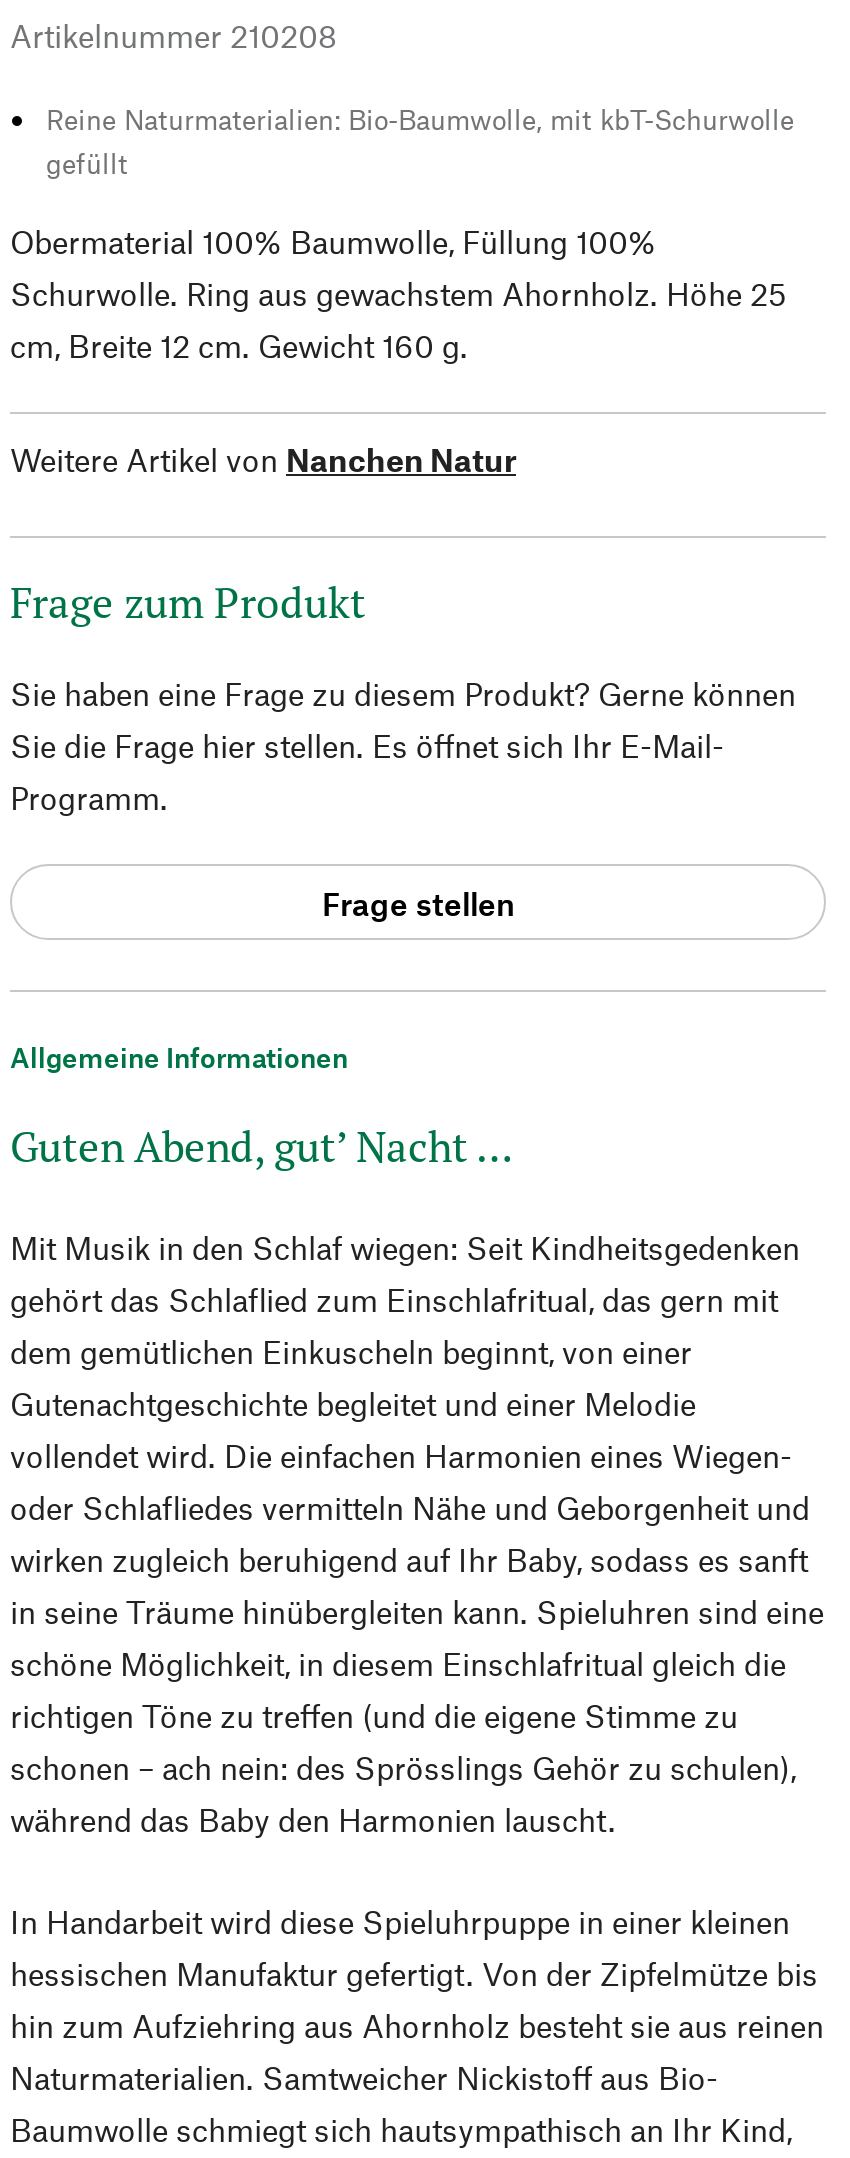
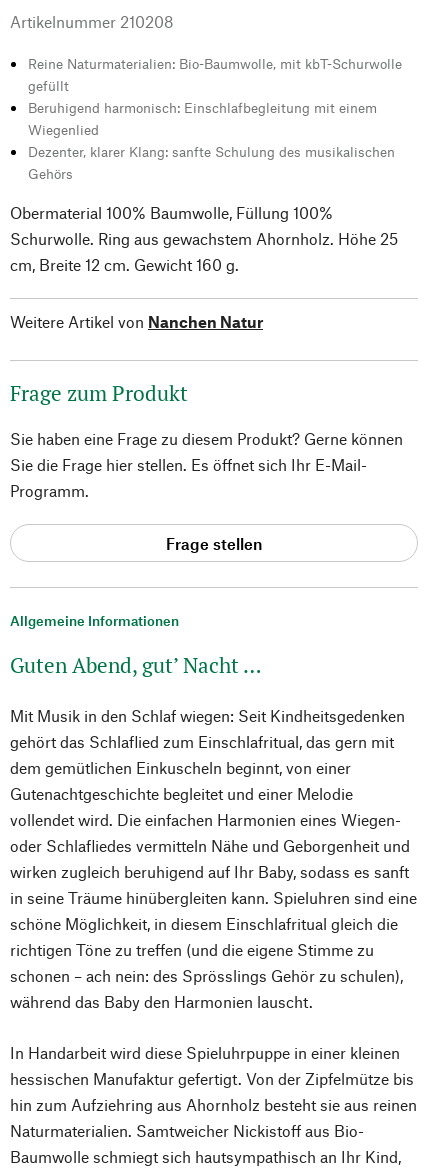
+ Beruhigend harmonisch: Einschlafbegleitung mit einem
+ Wiegenlied
+ Dezenter, klarer Klang: sanfte Schulung des musikalischen
+ Gehörs
